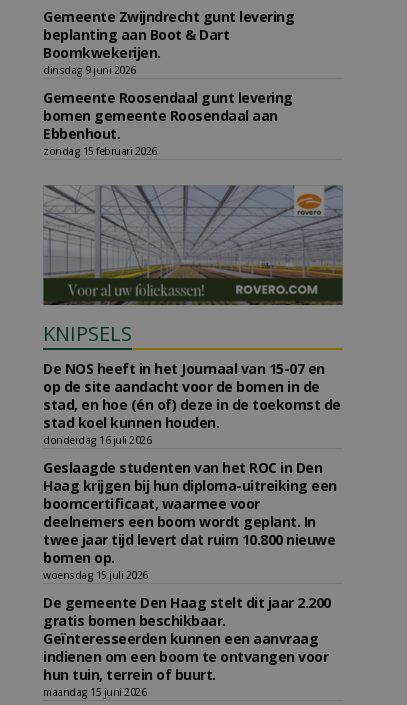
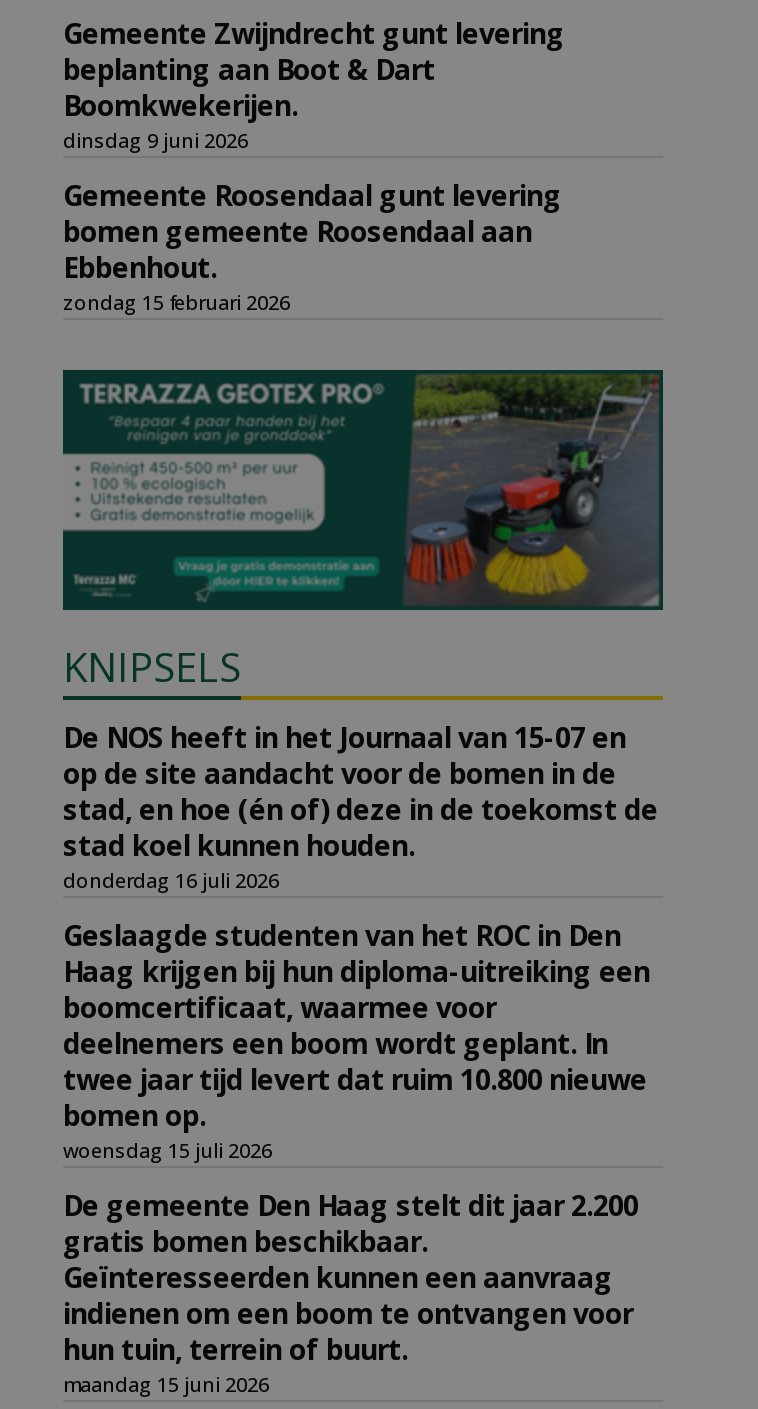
- [image]
+ [image]
